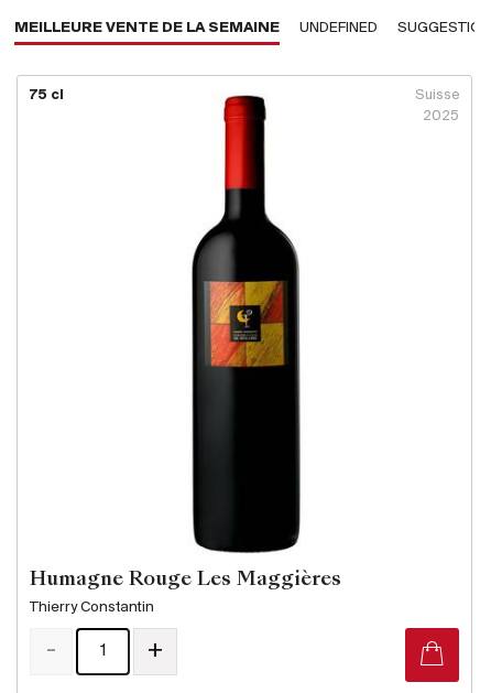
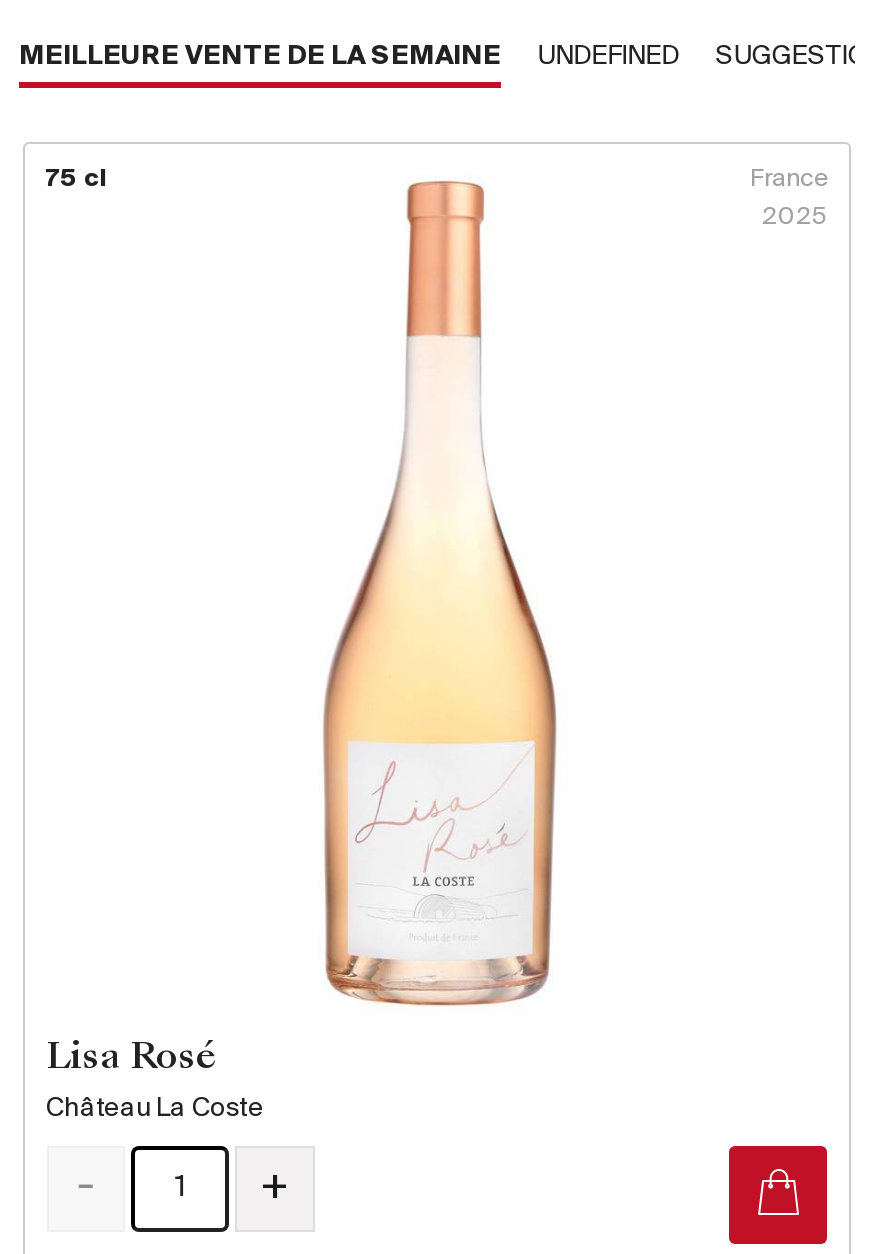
- [image]
+ [image]

- Suisse
+ France

- Humagne Rouge Les Maggières
+ Lisa Rosé

- Thierry Constantin
+ Château La Coste
